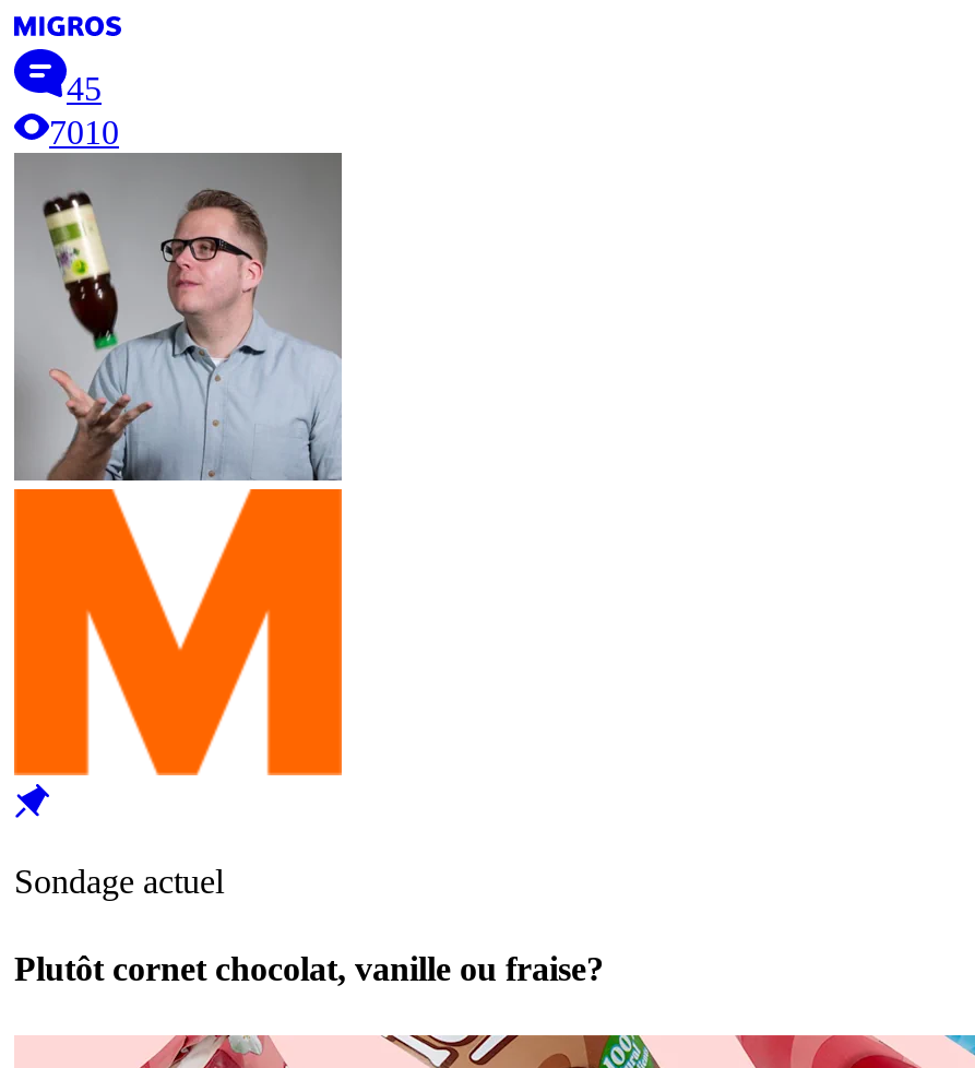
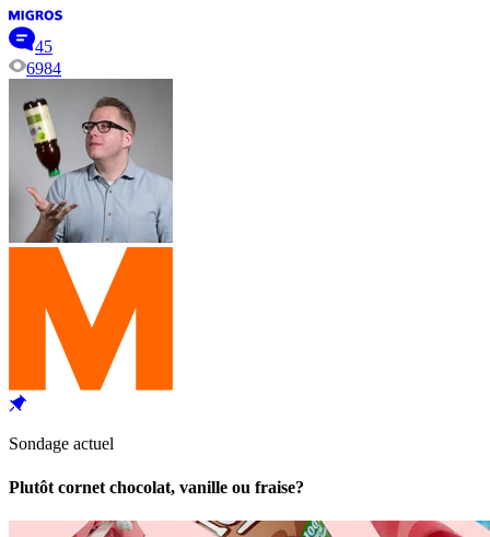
- 7010
+ 6984
